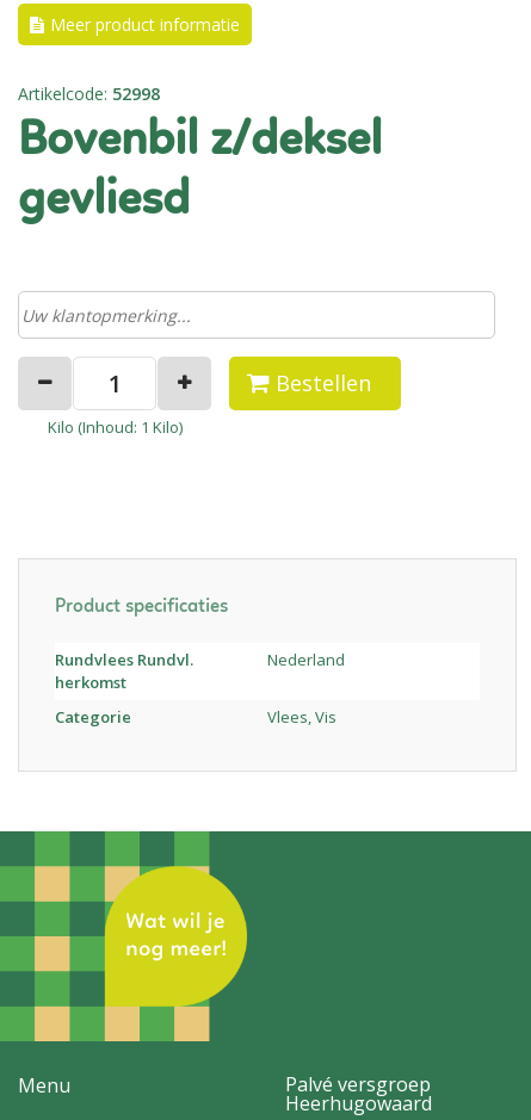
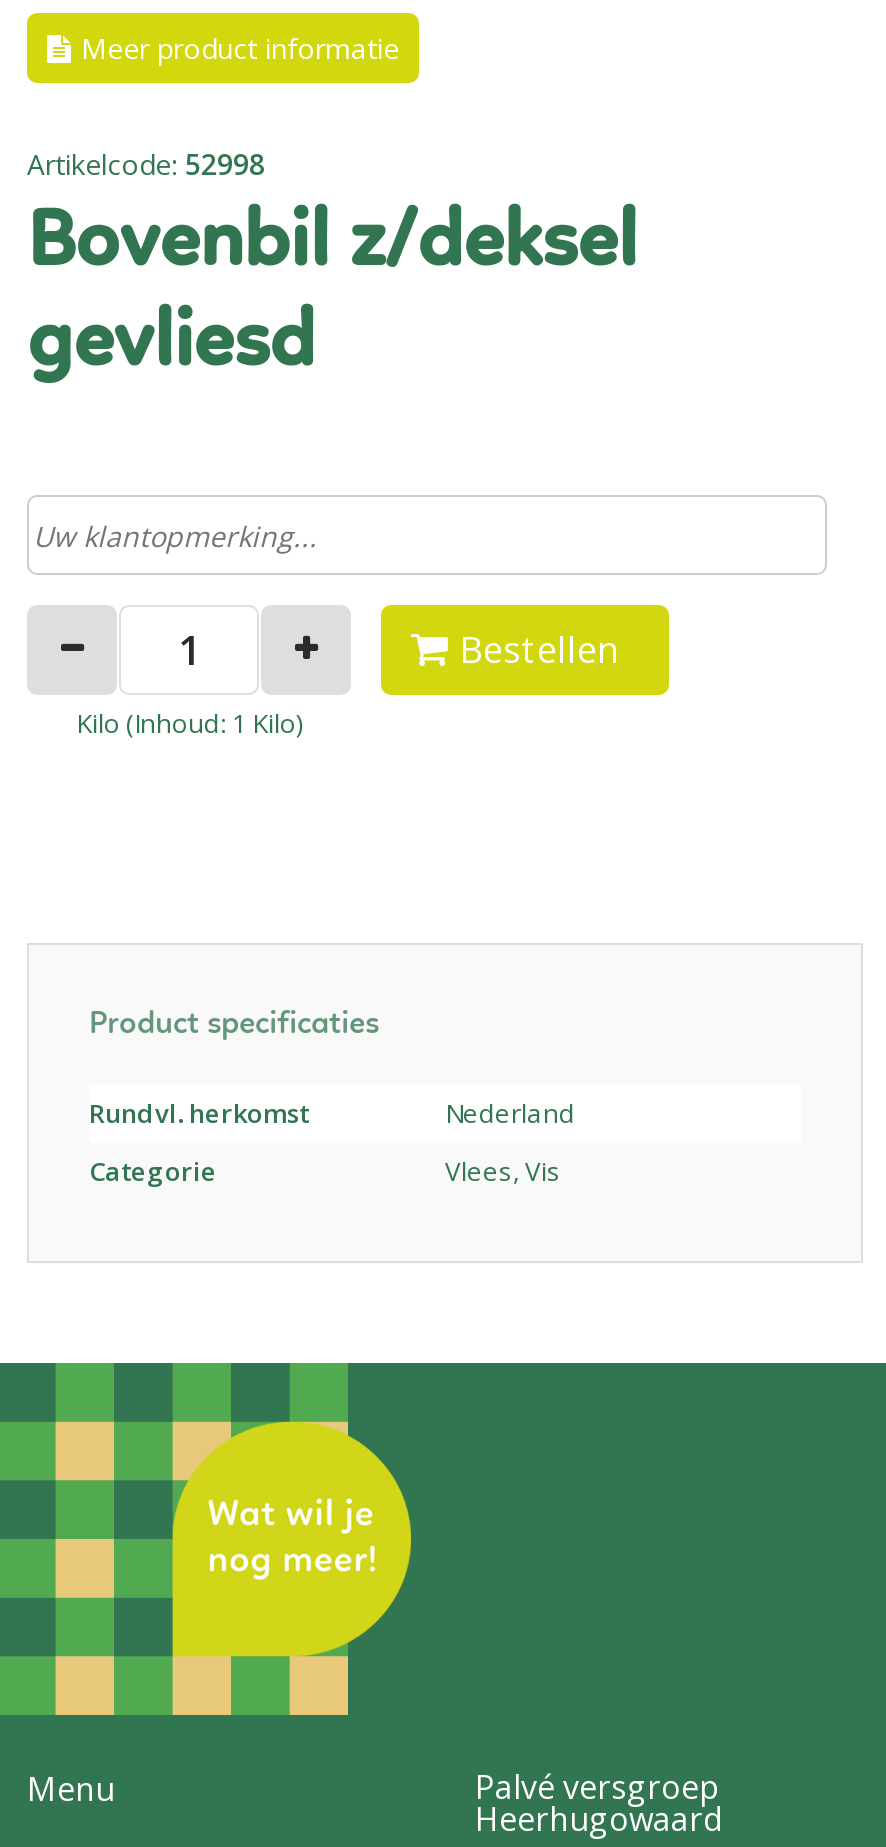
- Rundvlees Rundvl.
- herkomst
+ Rundvl. herkomst
